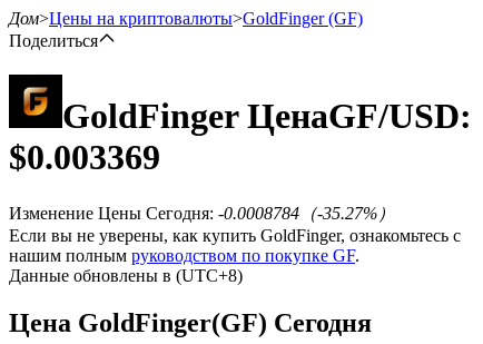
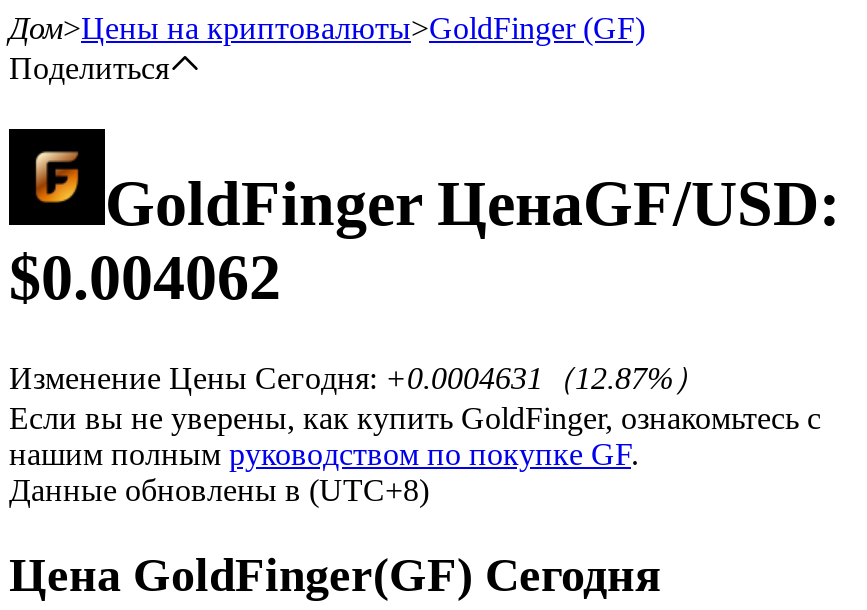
- $0.003369
+ $0.004062

- Изменение Цены Сегодня: -0.0008784（-35.27%）
+ Изменение Цены Сегодня: +0.0004631（12.87%）
